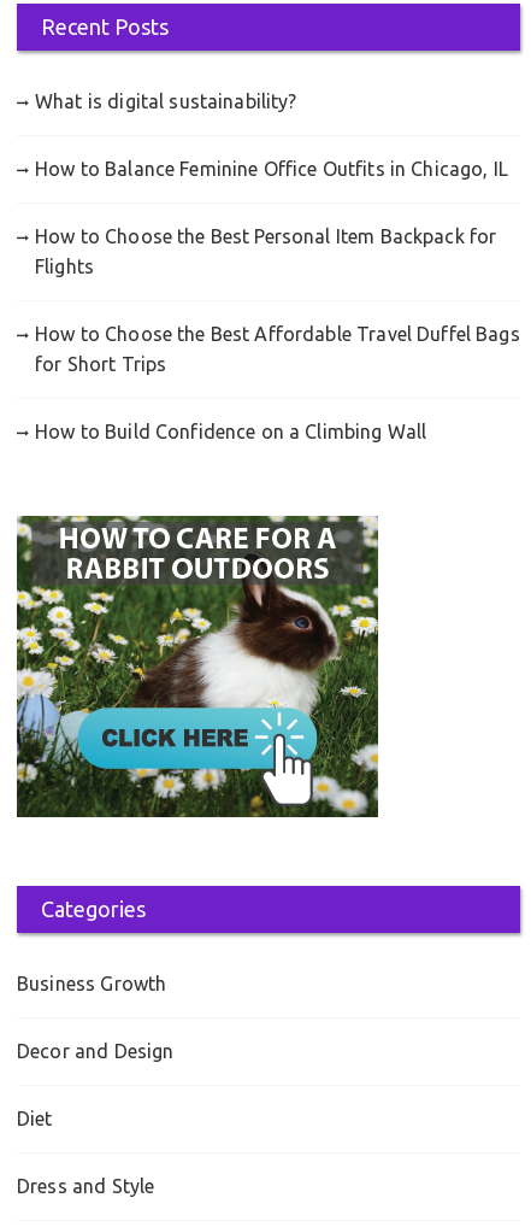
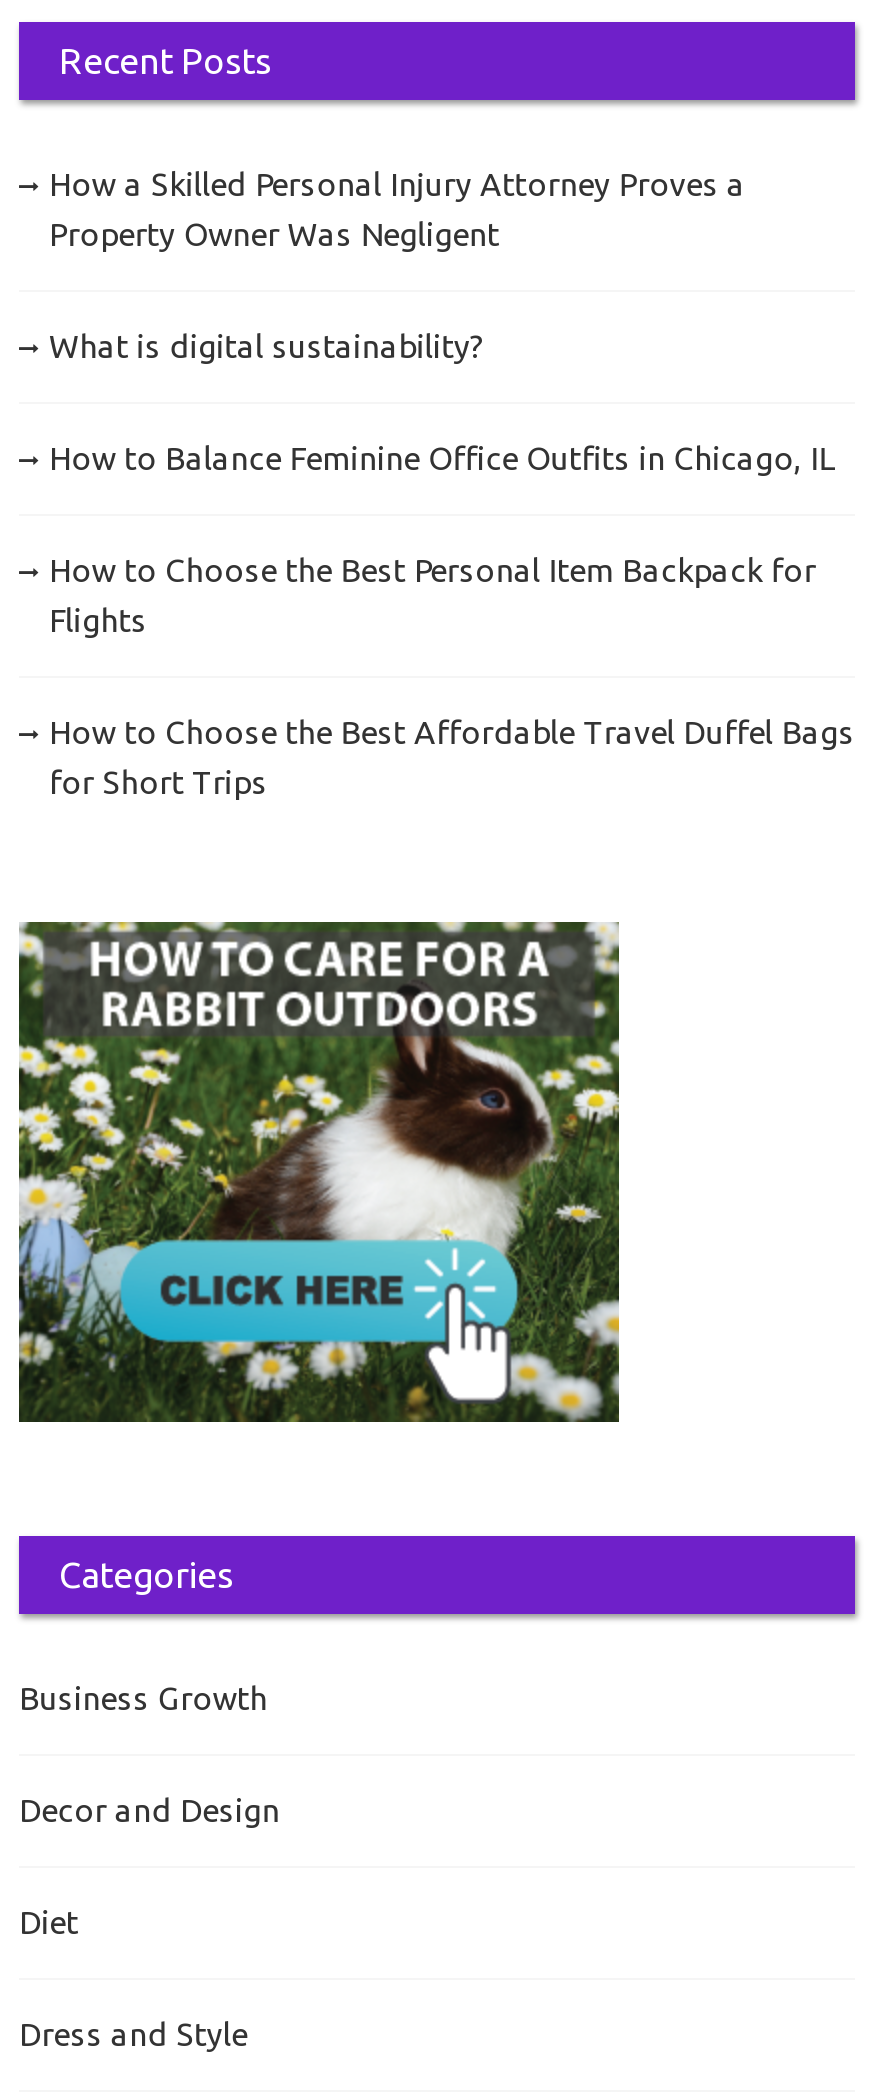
+ How a Skilled Personal Injury Attorney Proves a
+ Property Owner Was Negligent

moved down: What is digital sustainability? | How to Balance Feminine Office Outfits in Chicago, IL | How to Choose the Best Personal Item Backpack for | Flights | How to Choose the Best Affordable Travel Duffel Bags | for Short Trips

- How to Build Confidence on a Climbing Wall
